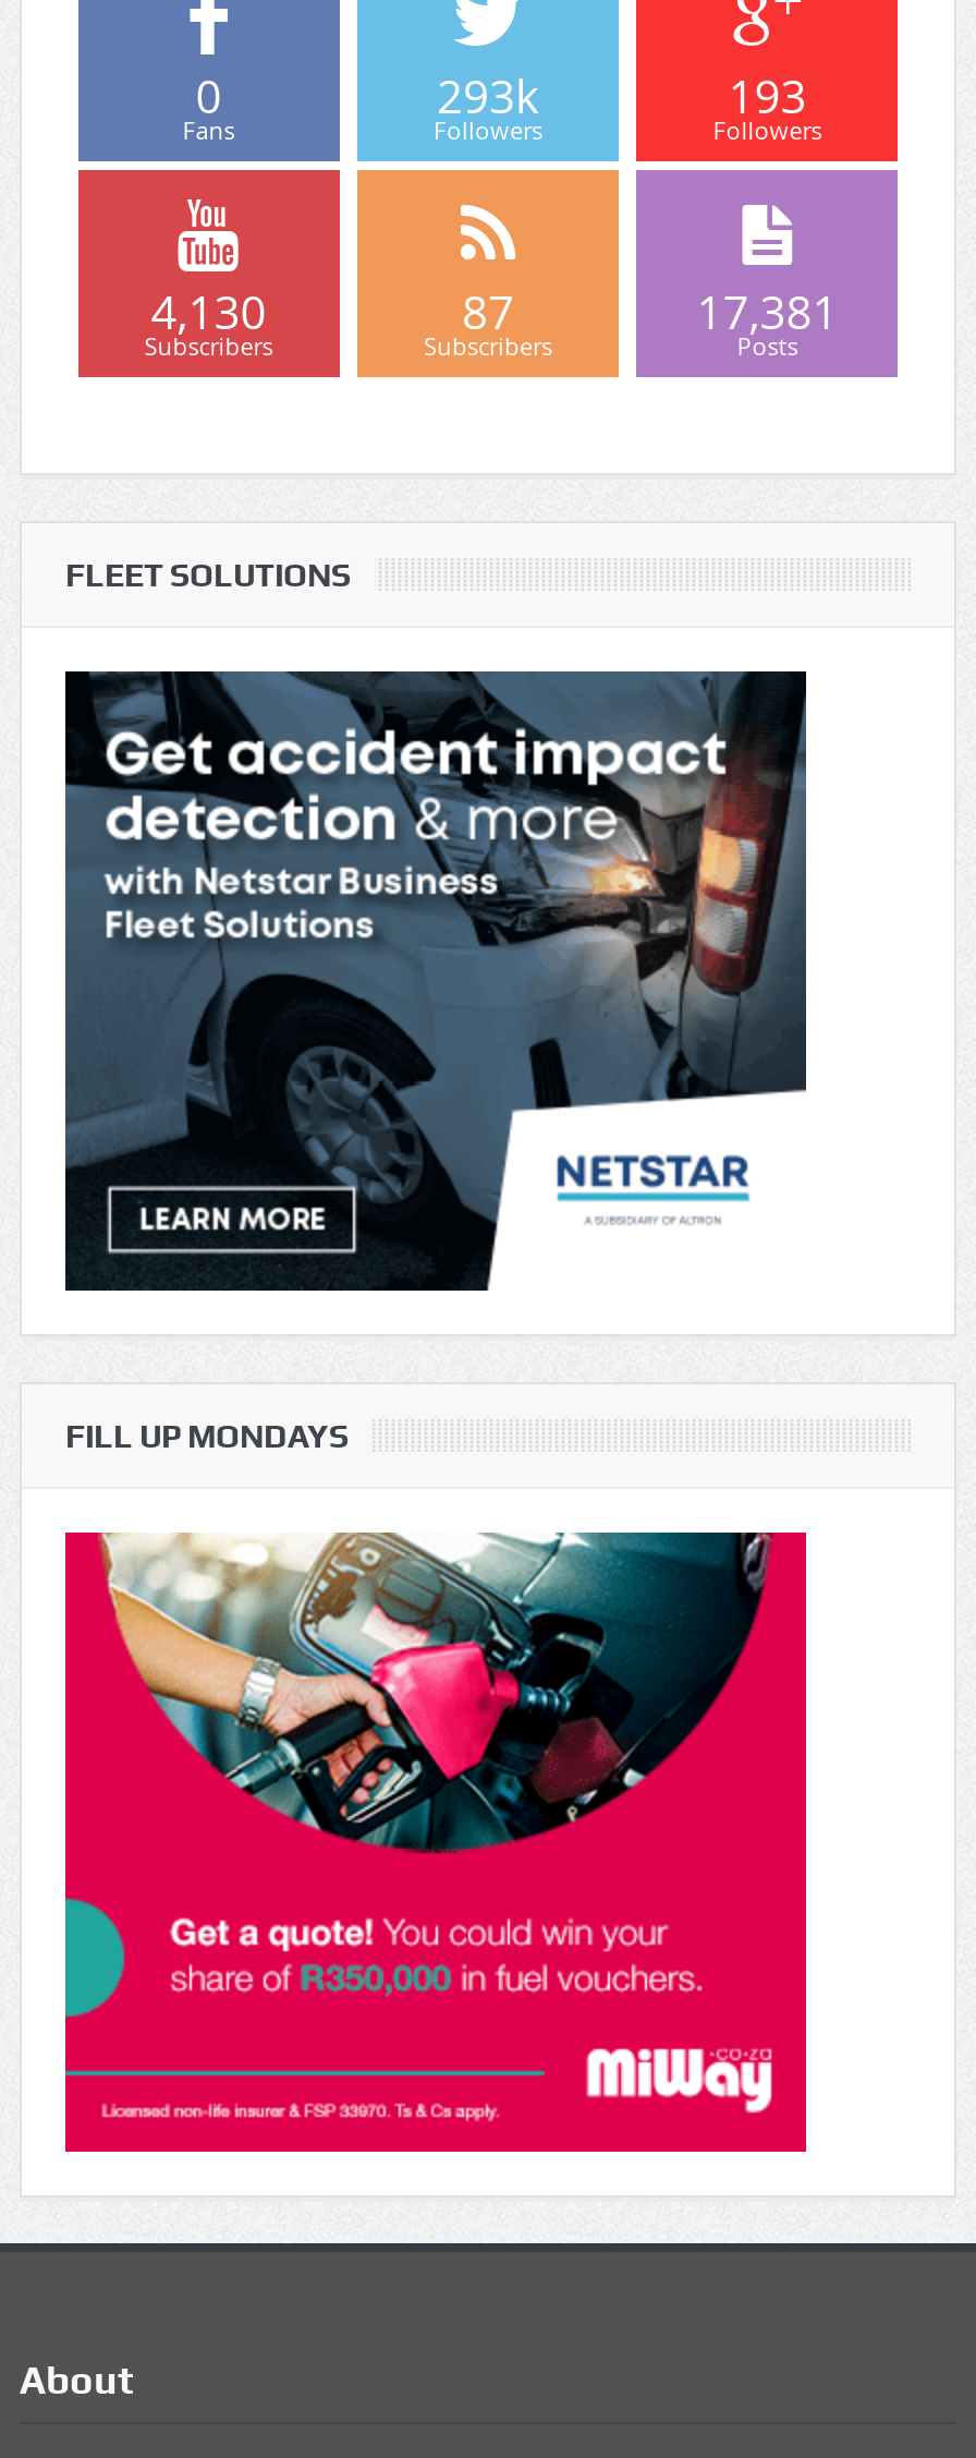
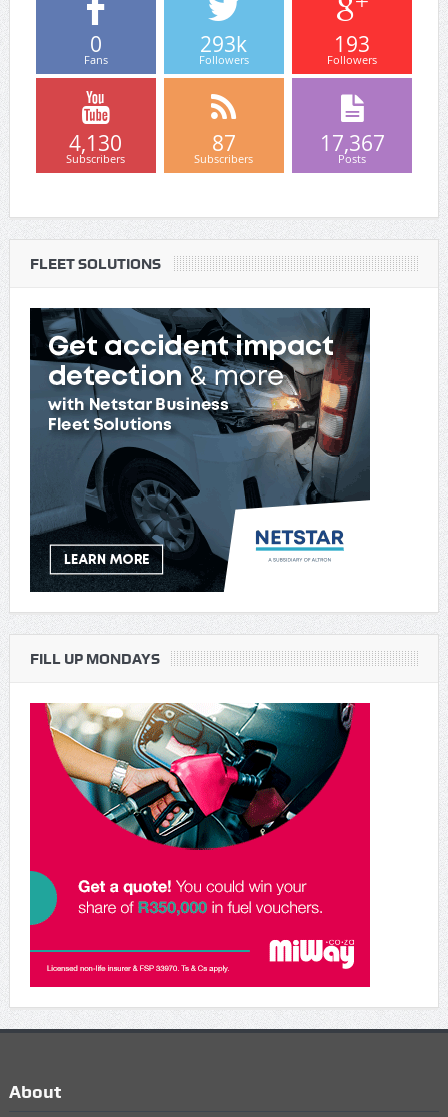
- 17,381
+ 17,367
